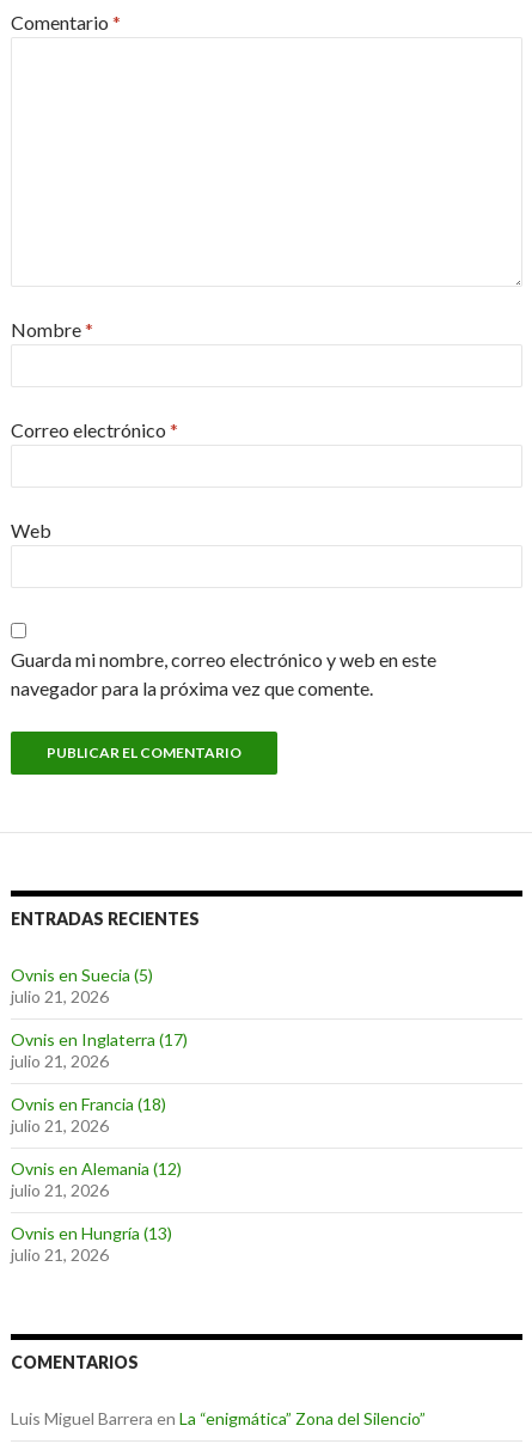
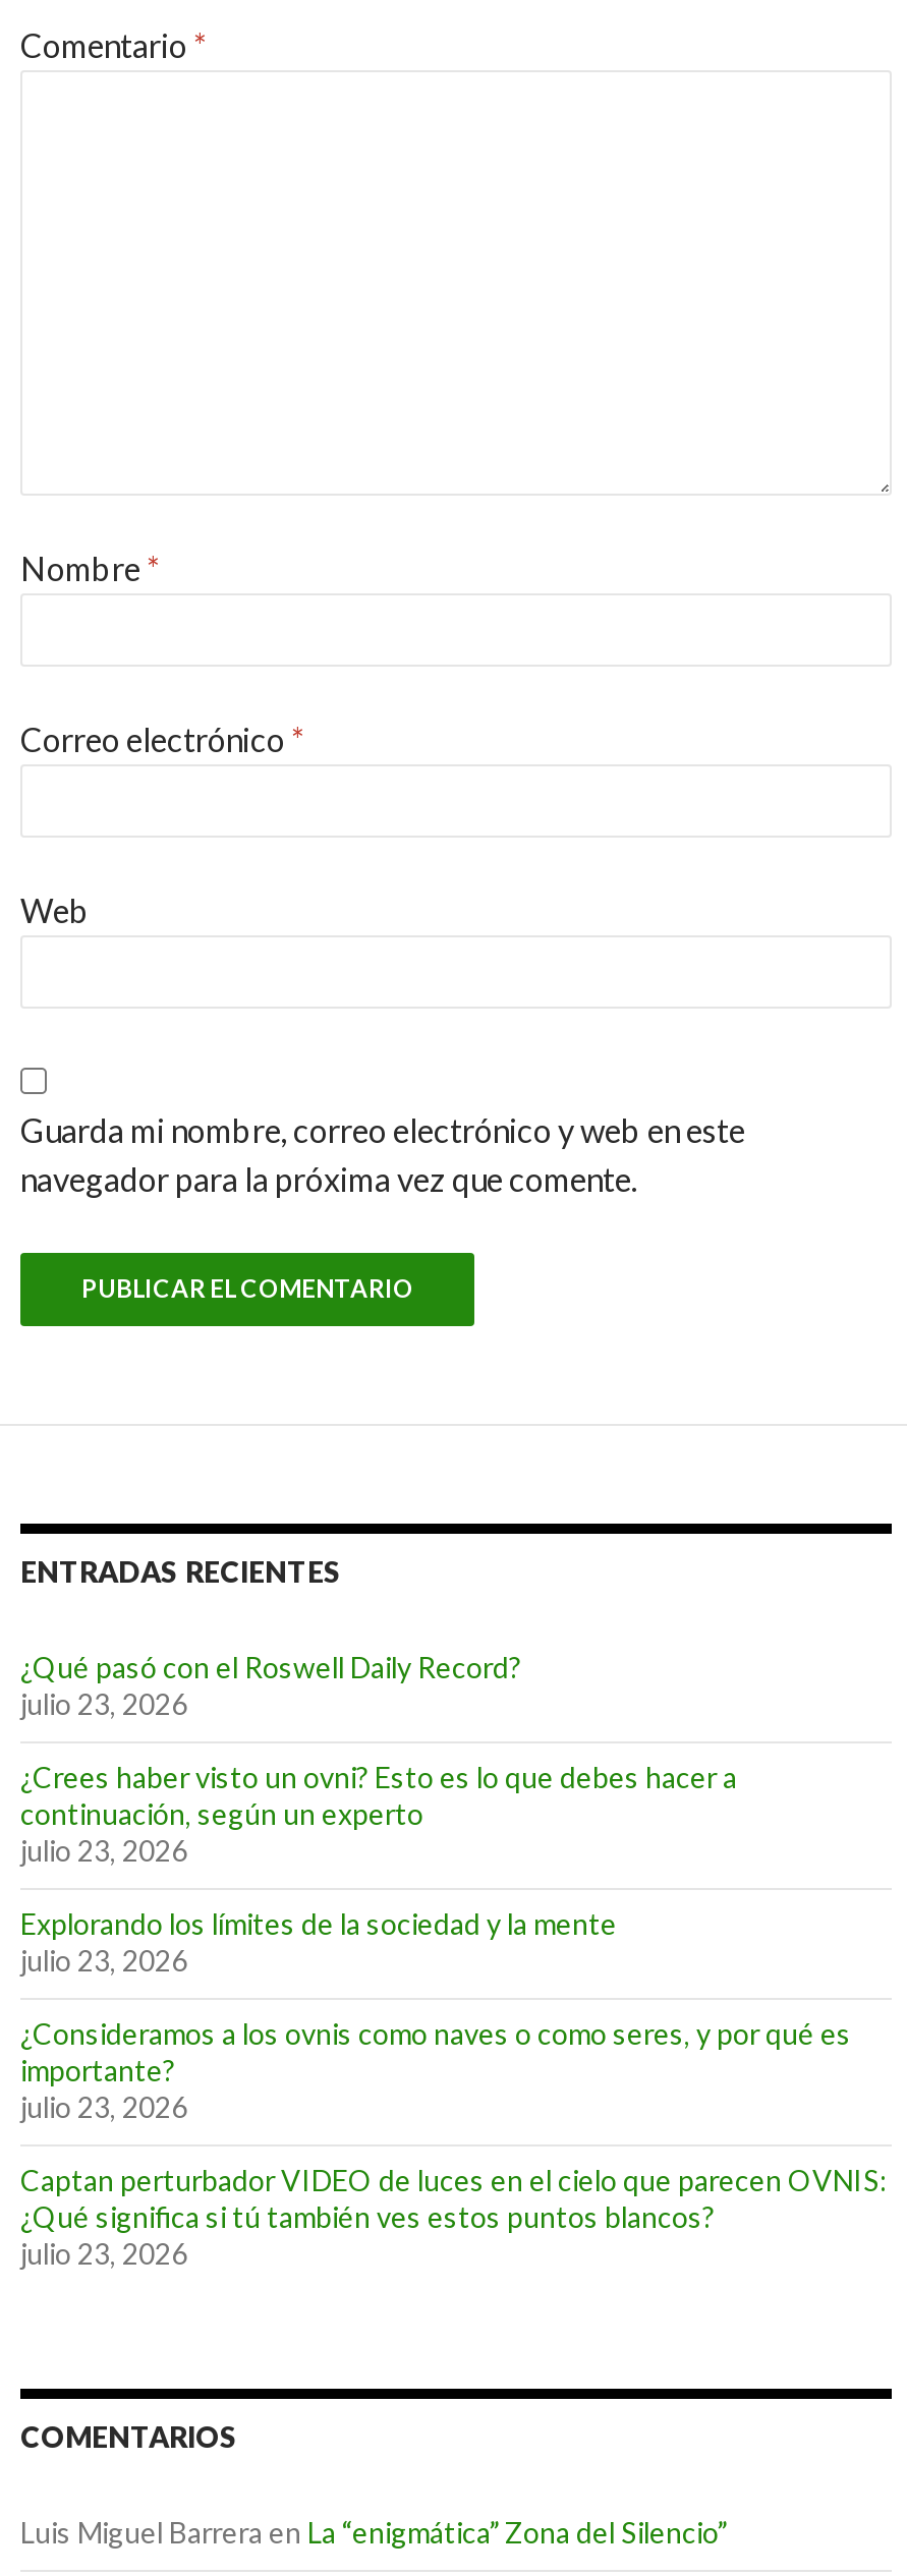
- Ovnis en Suecia (5)
- julio 21, 2026
+ ¿Qué pasó con el Roswell Daily Record?
+ julio 23, 2026

- Ovnis en Inglaterra (17)
- julio 21, 2026
+ ¿Crees haber visto un ovni? Esto es lo que debes hacer a
+ continuación, según un experto
+ julio 23, 2026

- Ovnis en Francia (18)
- julio 21, 2026
+ Explorando los límites de la sociedad y la mente
+ julio 23, 2026

- Ovnis en Alemania (12)
- julio 21, 2026
+ ¿Consideramos a los ovnis como naves o como seres, y por qué es
+ importante?
+ julio 23, 2026

- Ovnis en Hungría (13)
- julio 21, 2026
+ Captan perturbador VIDEO de luces en el cielo que parecen OVNIS:
+ ¿Qué significa si tú también ves estos puntos blancos?
+ julio 23, 2026
